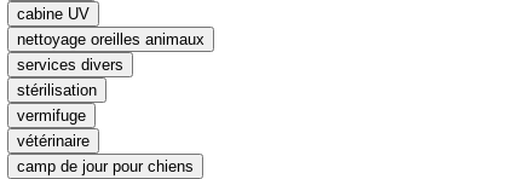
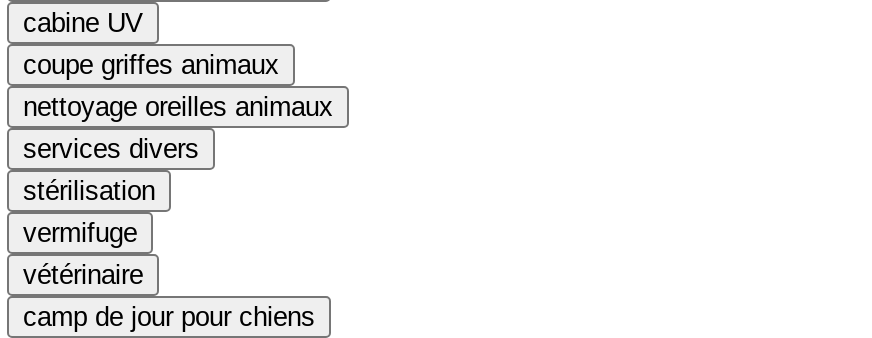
+ coupe griffes animaux
